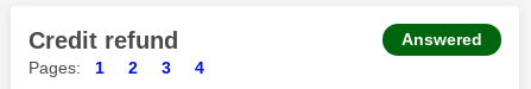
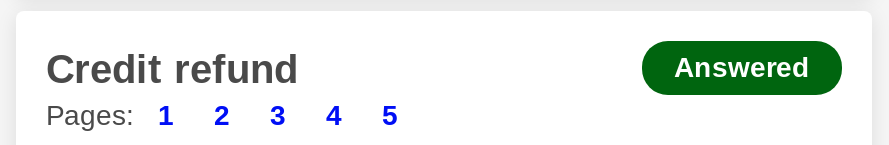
+ 5
